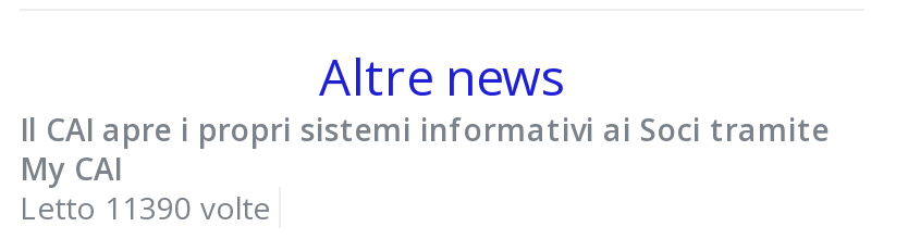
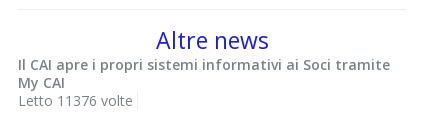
- Letto 11390 volte
+ Letto 11376 volte
